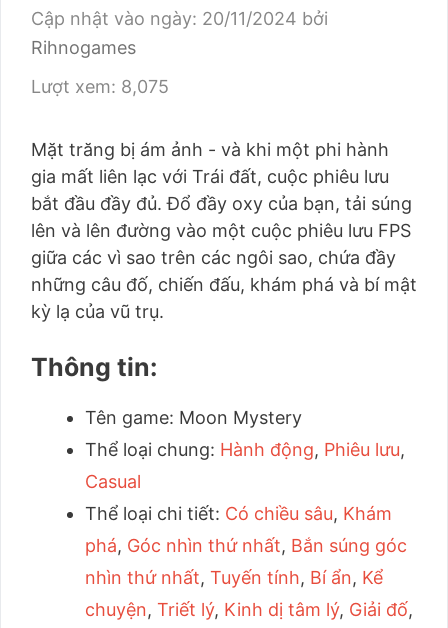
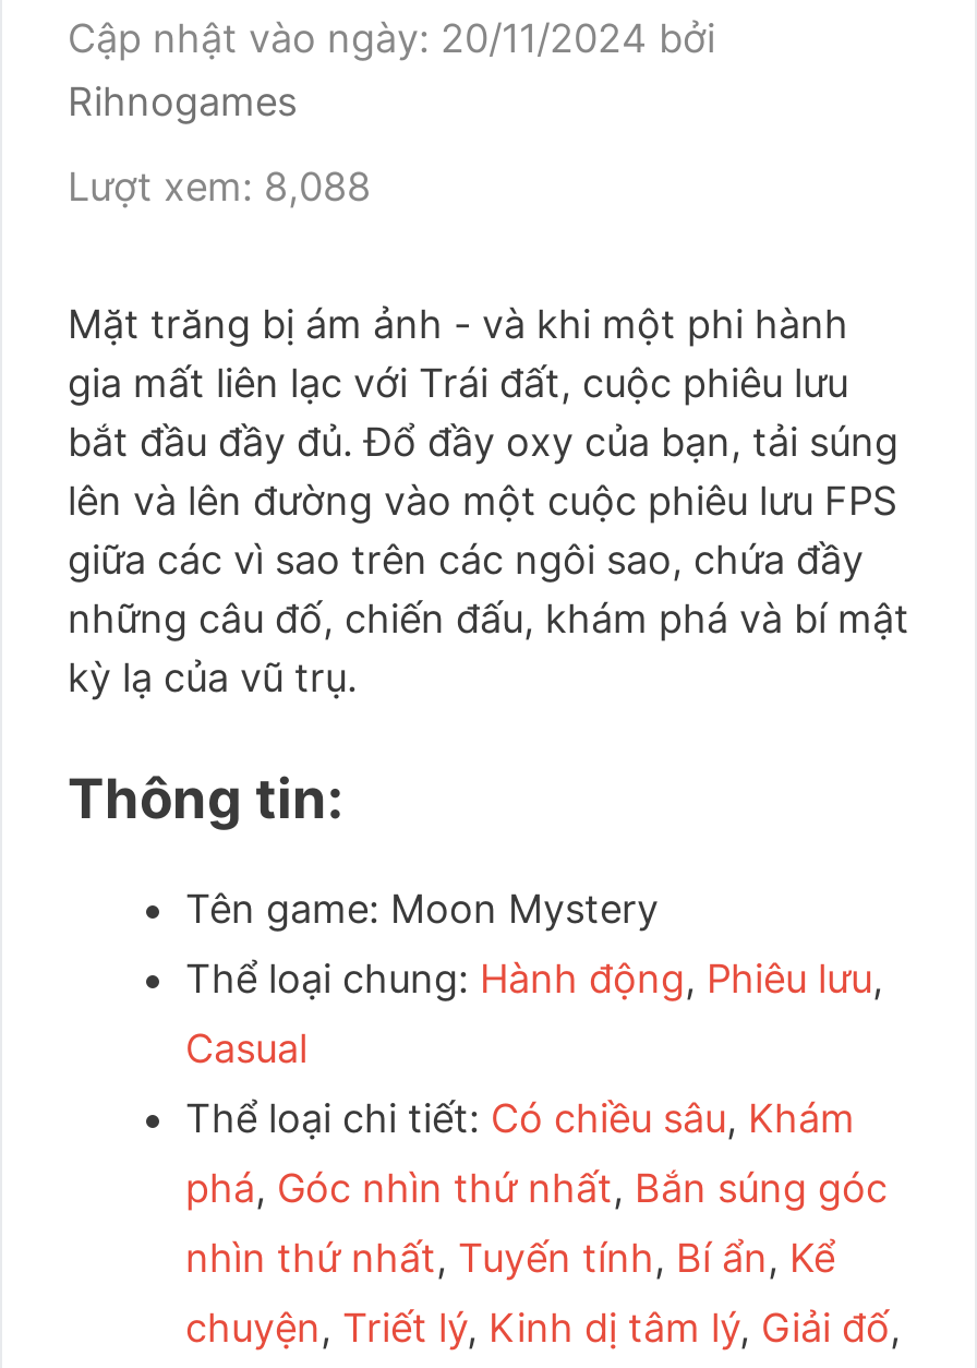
- Lượt xem: 8,075
+ Lượt xem: 8,088
